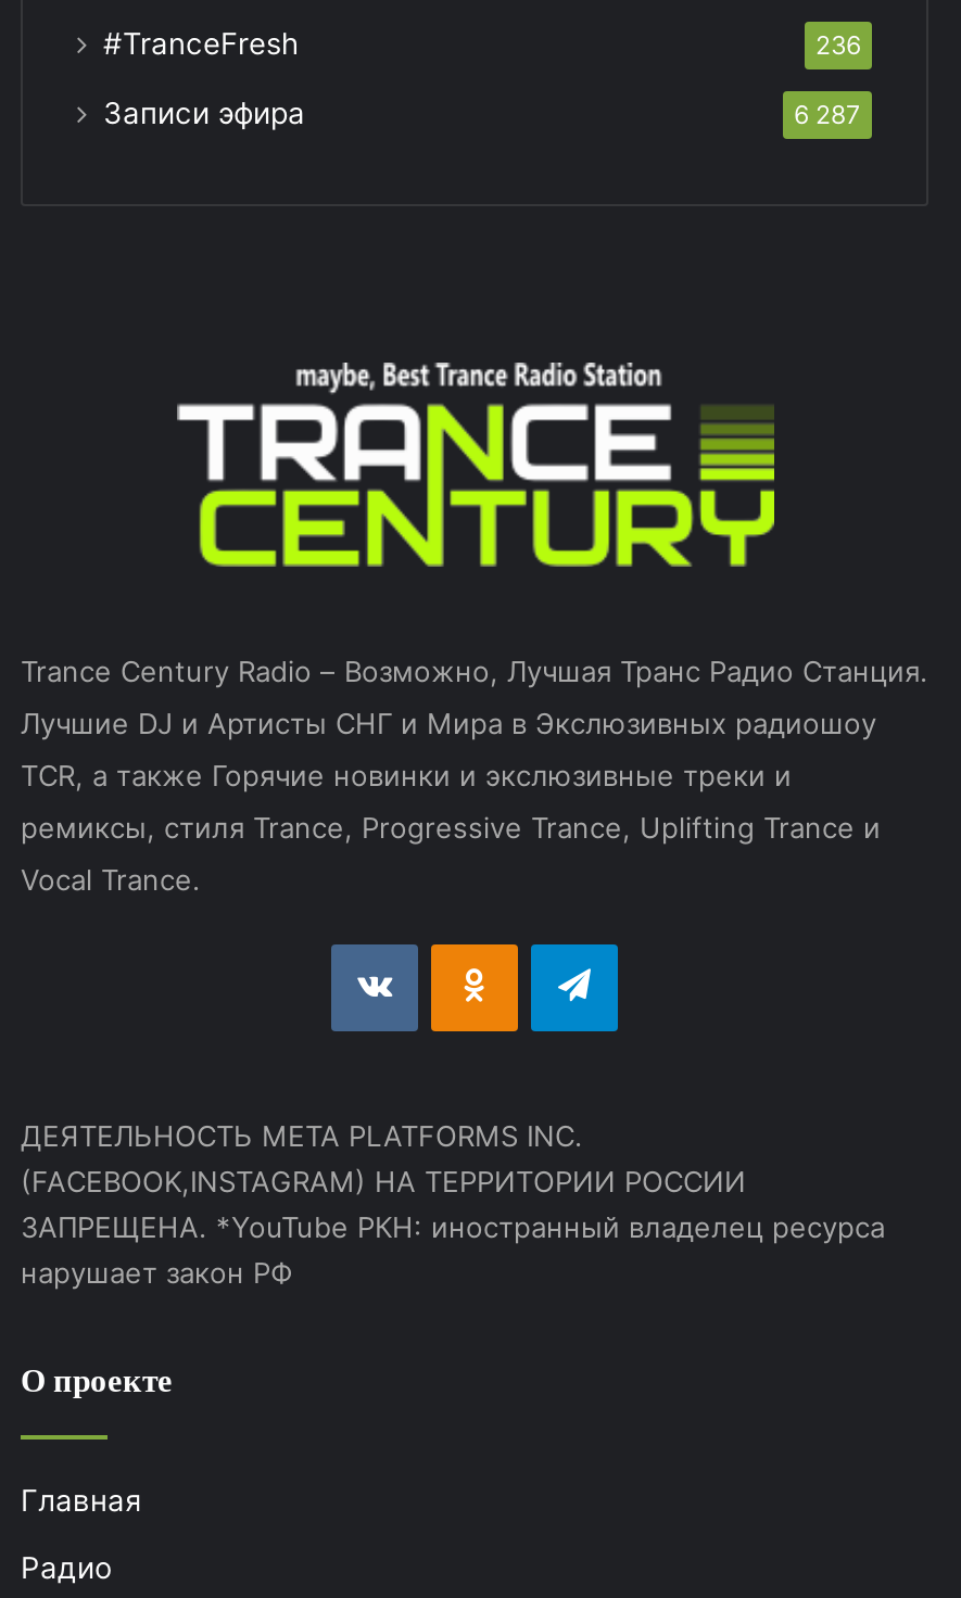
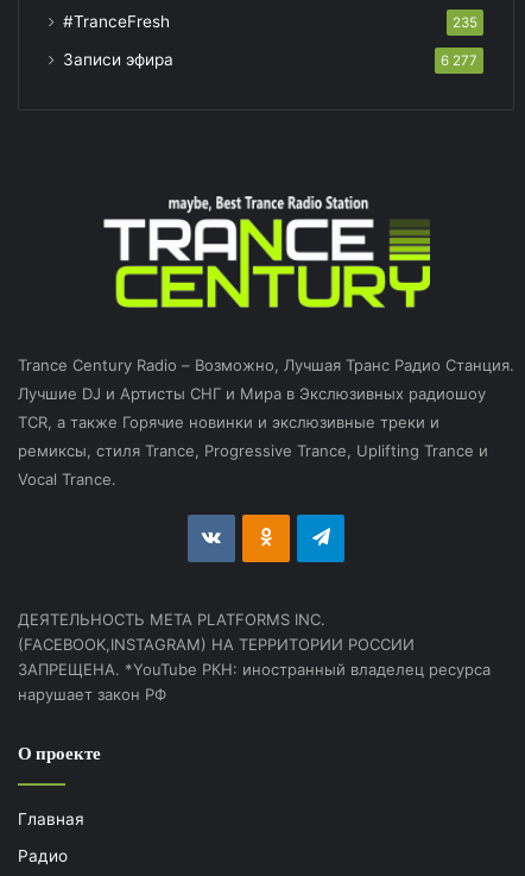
- 236
+ 235

- 6 287
+ 6 277
